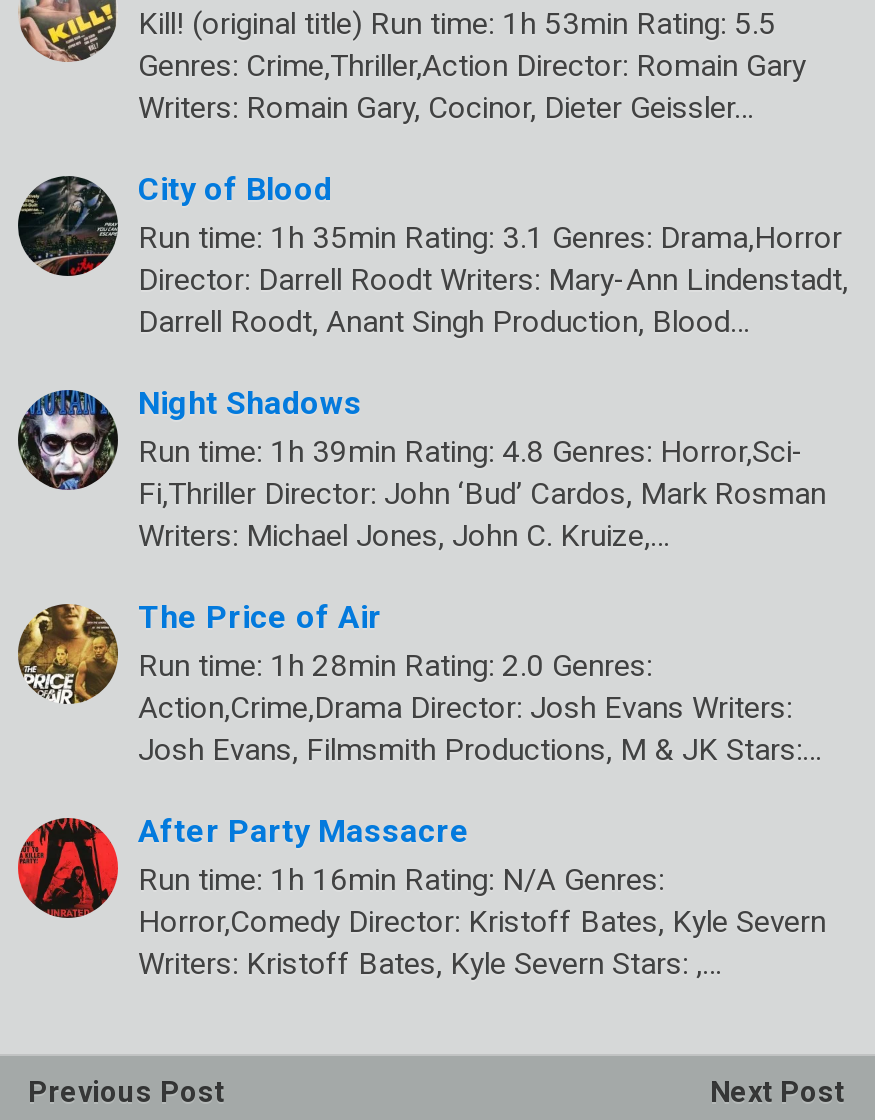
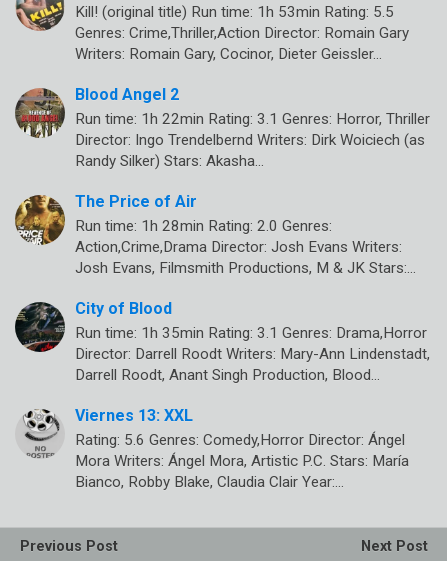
moved down: [image] | City of Blood | Run time: 1h 35min Rating: 3.1 Genres: Drama,Horror | Director: Darrell Roodt Writers: Mary-Ann Lindenstadt, | Darrell Roodt, Anant Singh Production, Blood…

- [image]
- Night Shadows
- Run time: 1h 39min Rating: 4.8 Genres: Horror,Sci-
- Fi,Thriller Director: John ‘Bud’ Cardos, Mark Rosman
- Writers: Michael Jones, John C. Kruize,…
+ [image]
+ Blood Angel 2
+ Run time: 1h 22min Rating: 3.1 Genres: Horror, Thriller
+ Director: Ingo Trendelbernd Writers: Dirk Woiciech (as
+ Randy Silker) Stars: Akasha…

moved up: [image] | The Price of Air | Run time: 1h 28min Rating: 2.0 Genres: | Action,Crime,Drama Director: Josh Evans Writers: | Josh Evans, Filmsmith Productions, M & JK Stars:…

- [image]
- After Party Massacre
- Run time: 1h 16min Rating: N/A Genres:
- Horror,Comedy Director: Kristoff Bates, Kyle Severn
- Writers: Kristoff Bates, Kyle Severn Stars: ,…
+ [image]
+ Viernes 13: XXL
+ Rating: 5.6 Genres: Comedy,Horror Director: Ángel
+ Mora Writers: Ángel Mora, Artistic P.C. Stars: María
+ Bianco, Robby Blake, Claudia Clair Year:…
